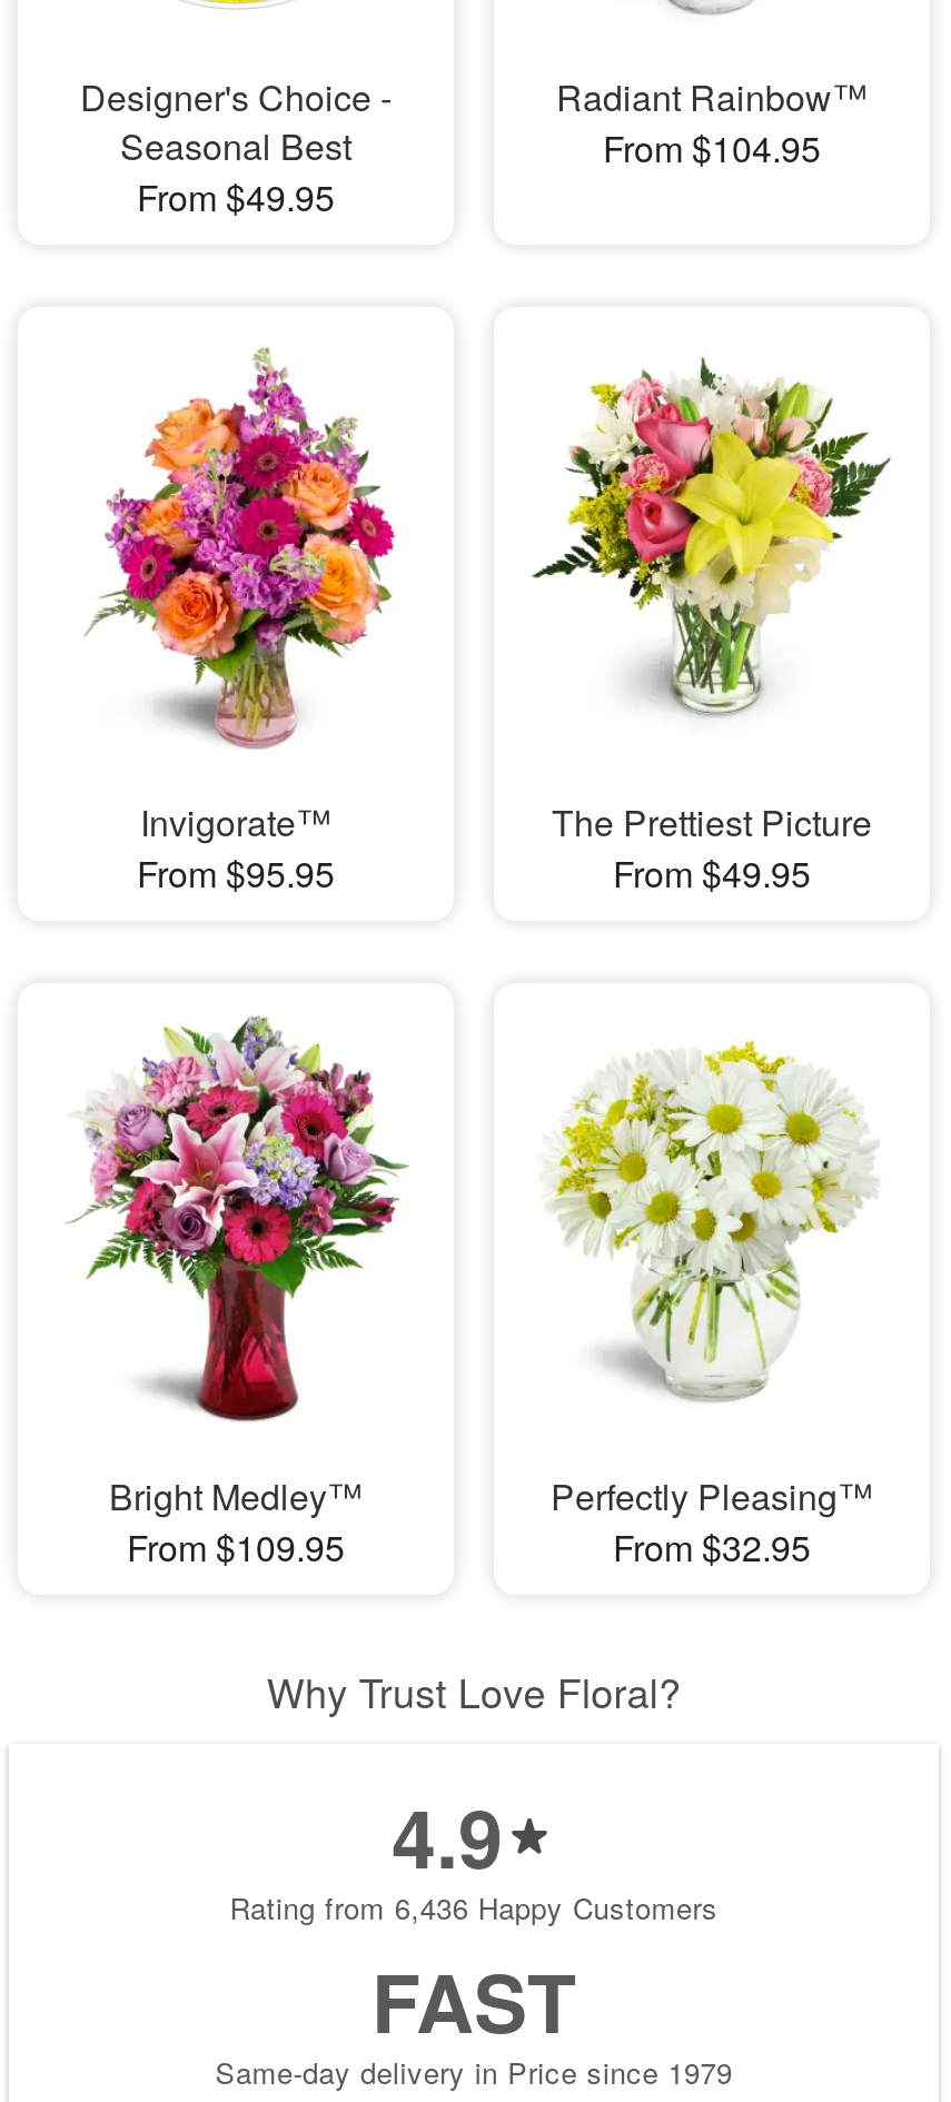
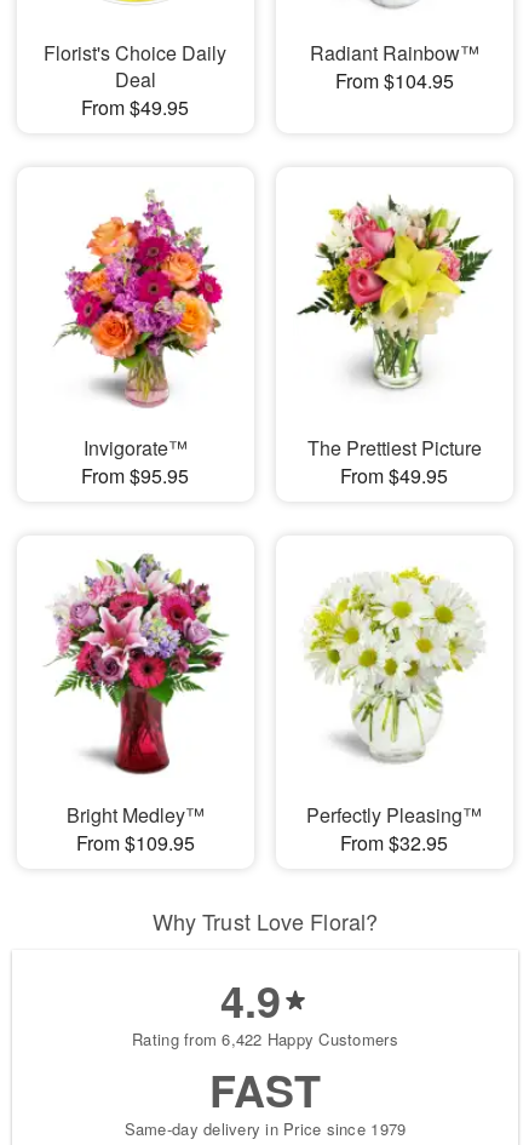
- Designer's Choice -
- Seasonal Best
+ Florist's Choice Daily
+ Deal

- Rating from 6,436 Happy Customers
+ Rating from 6,422 Happy Customers
